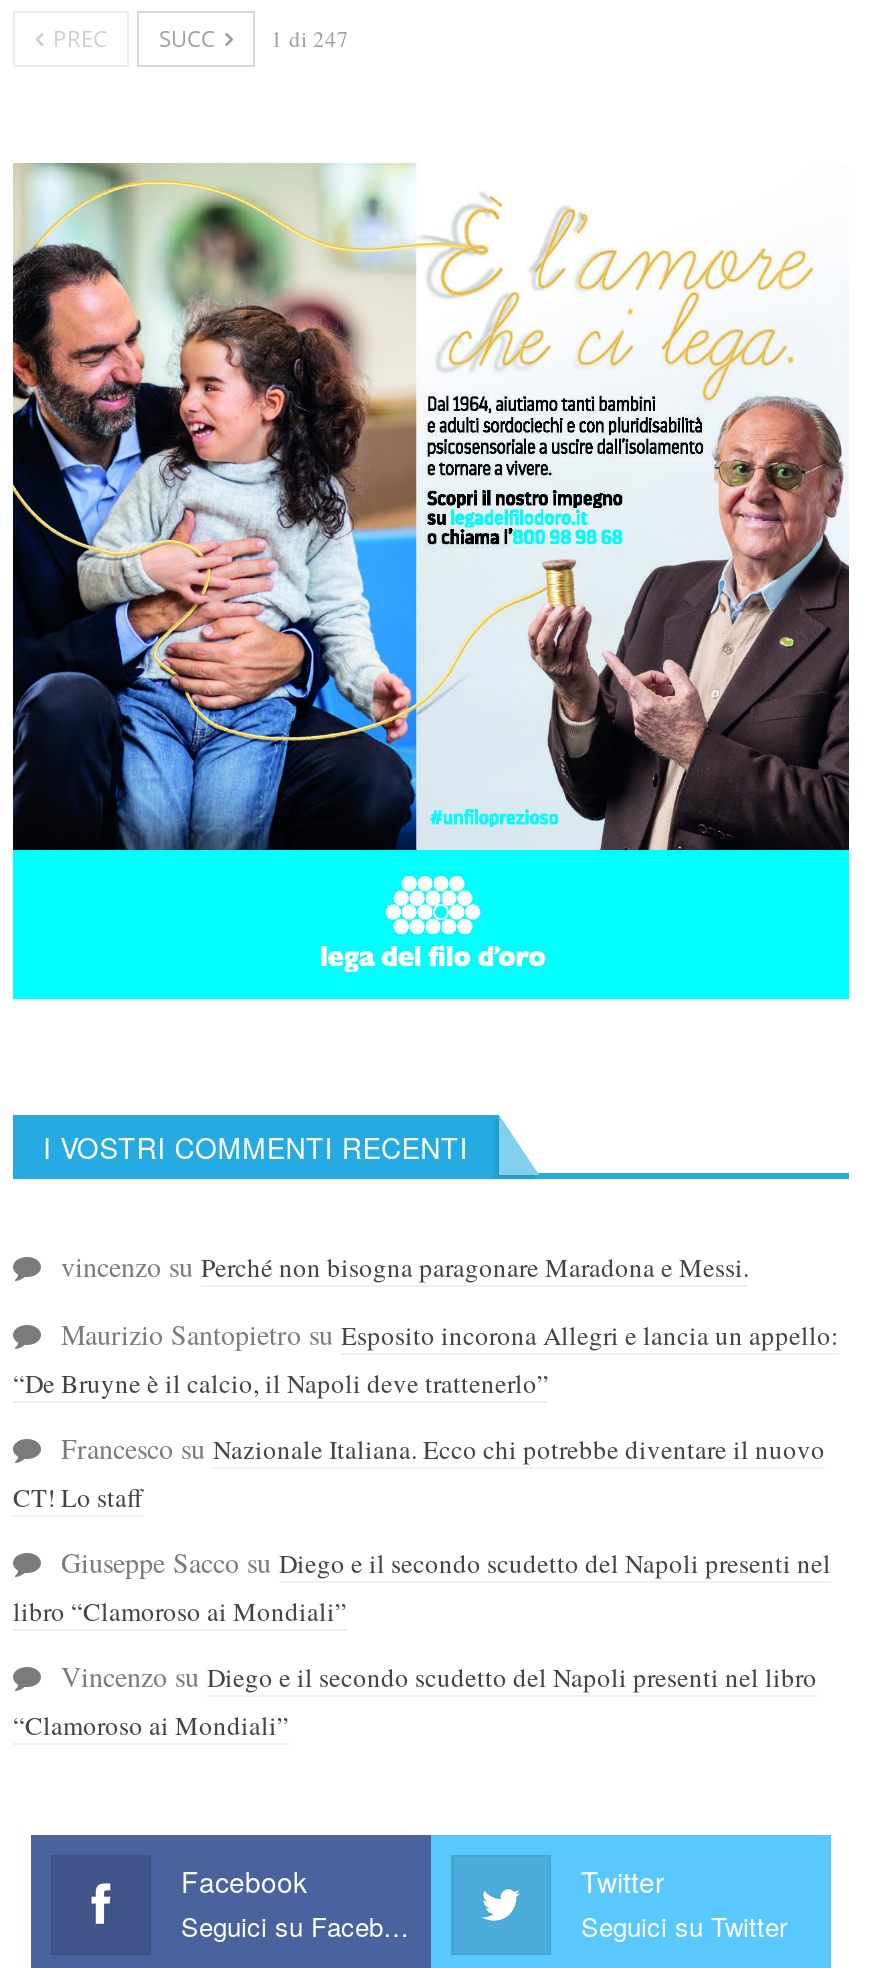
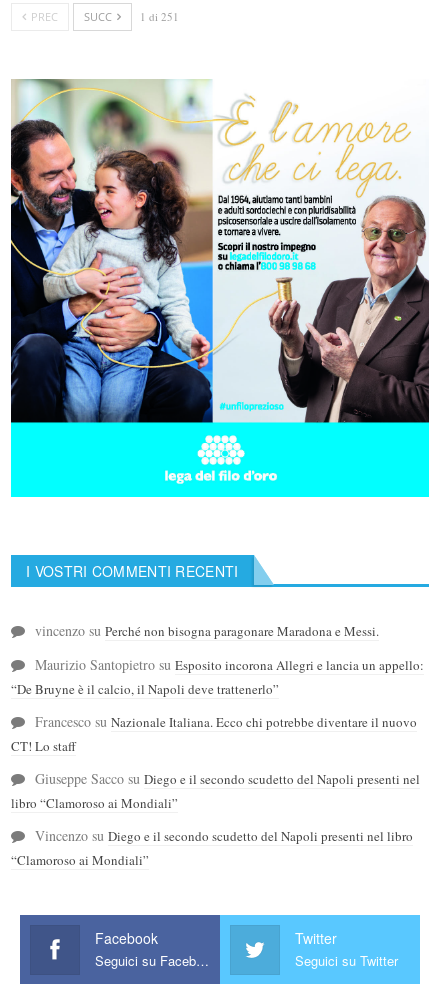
- PREC SUCC 1 di 247
+ PREC SUCC 1 di 251
